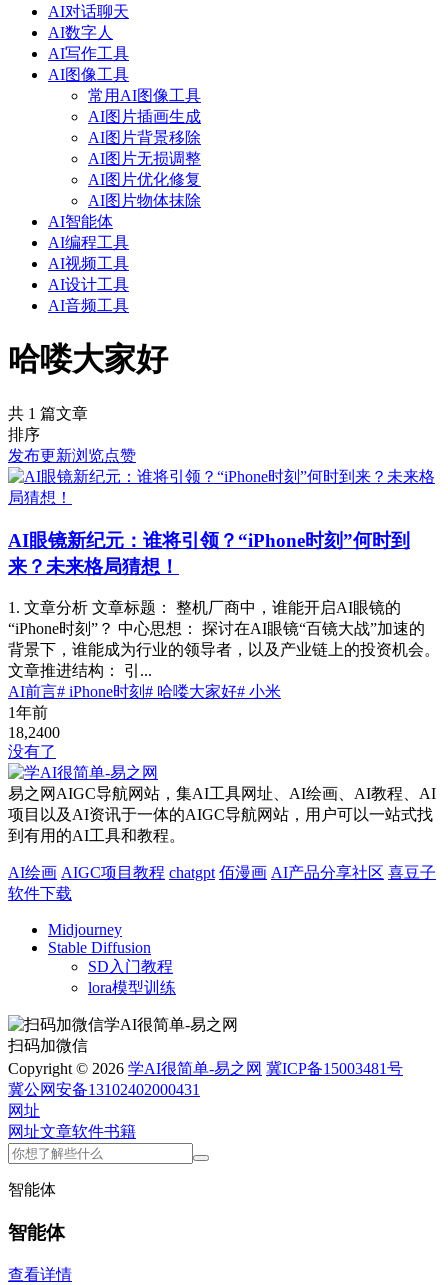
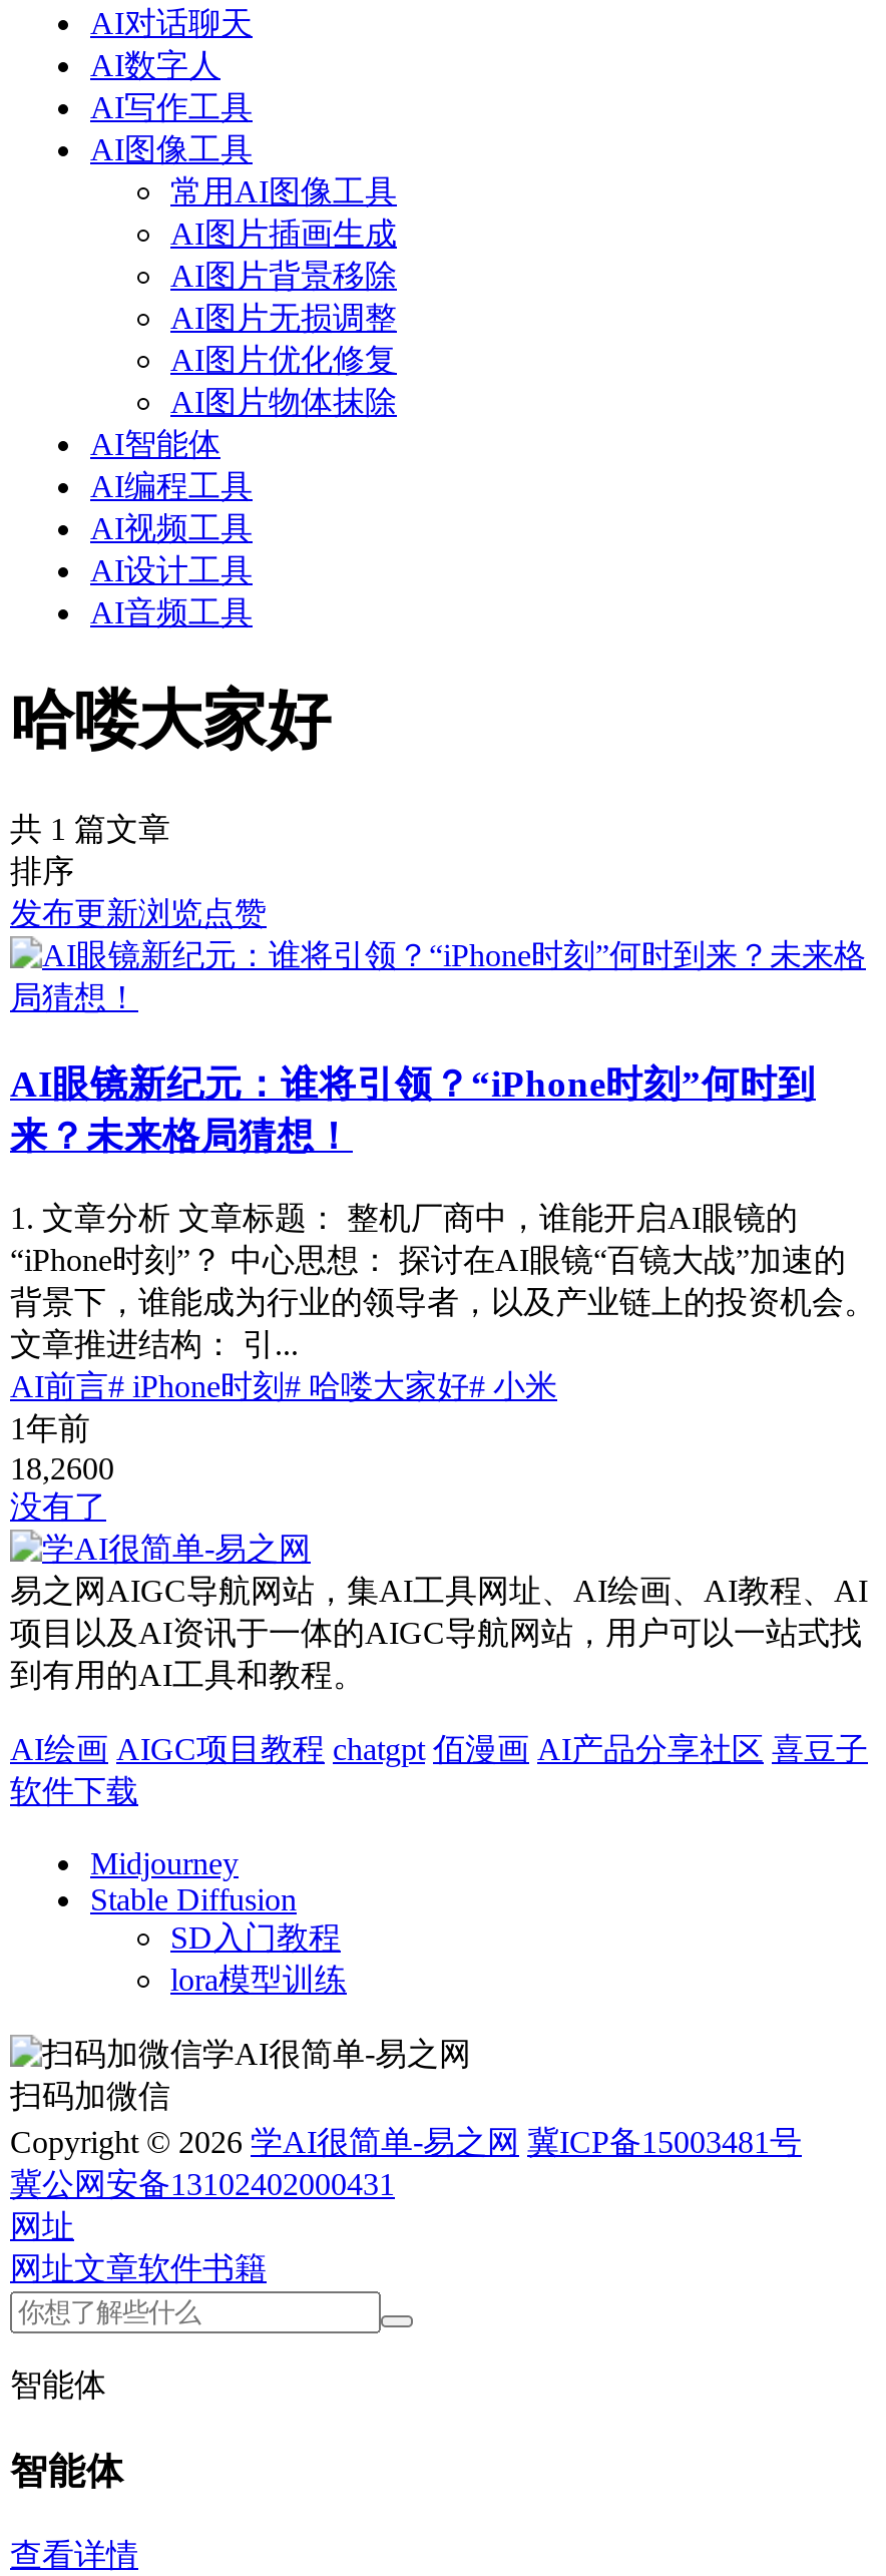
- 18,2400
+ 18,2600
